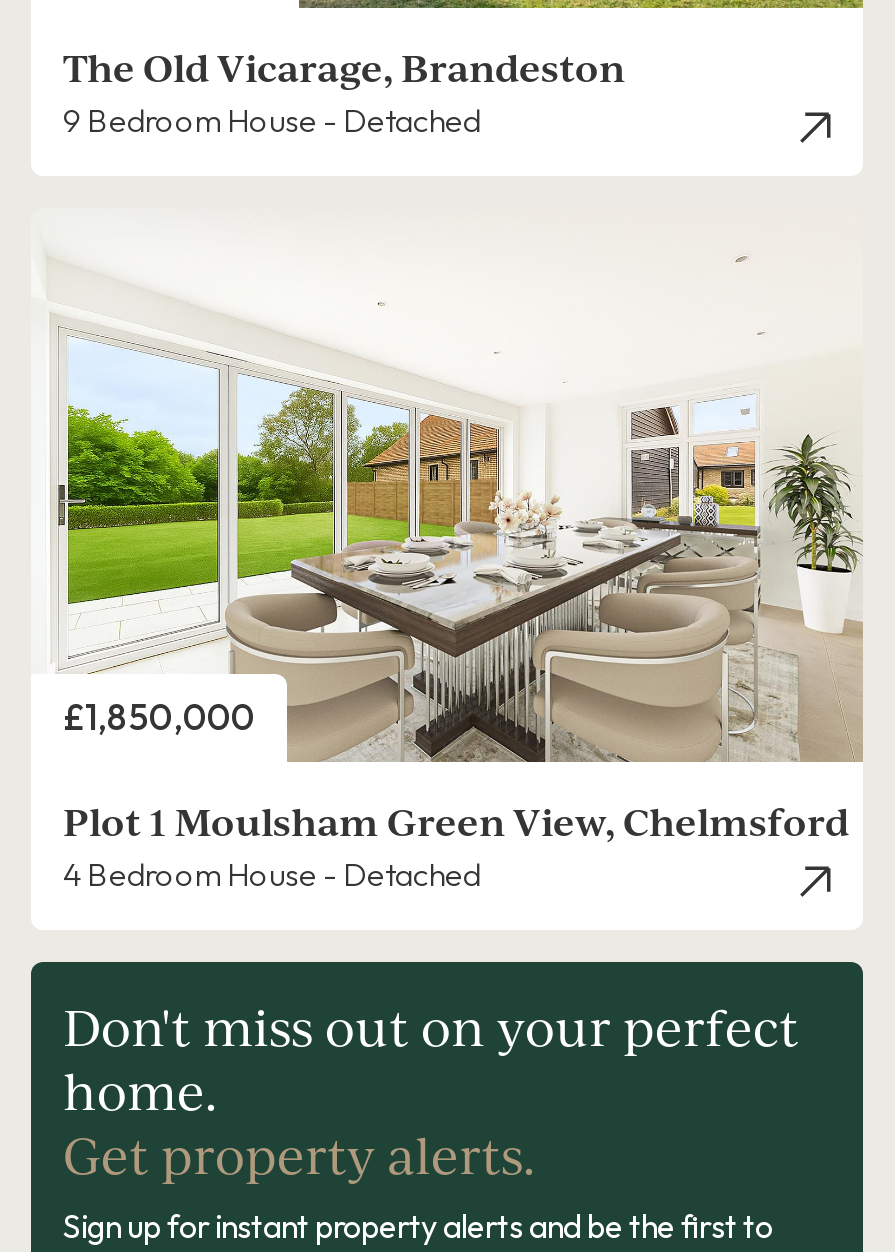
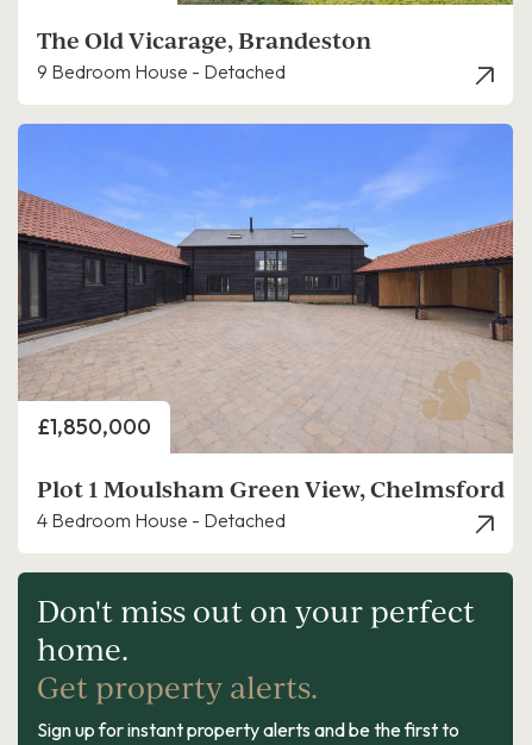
- [image]
+ [image]
